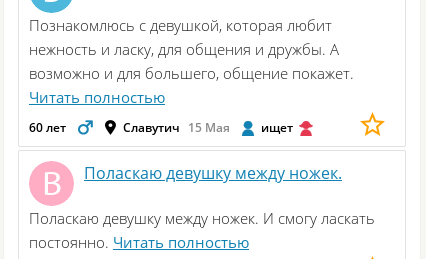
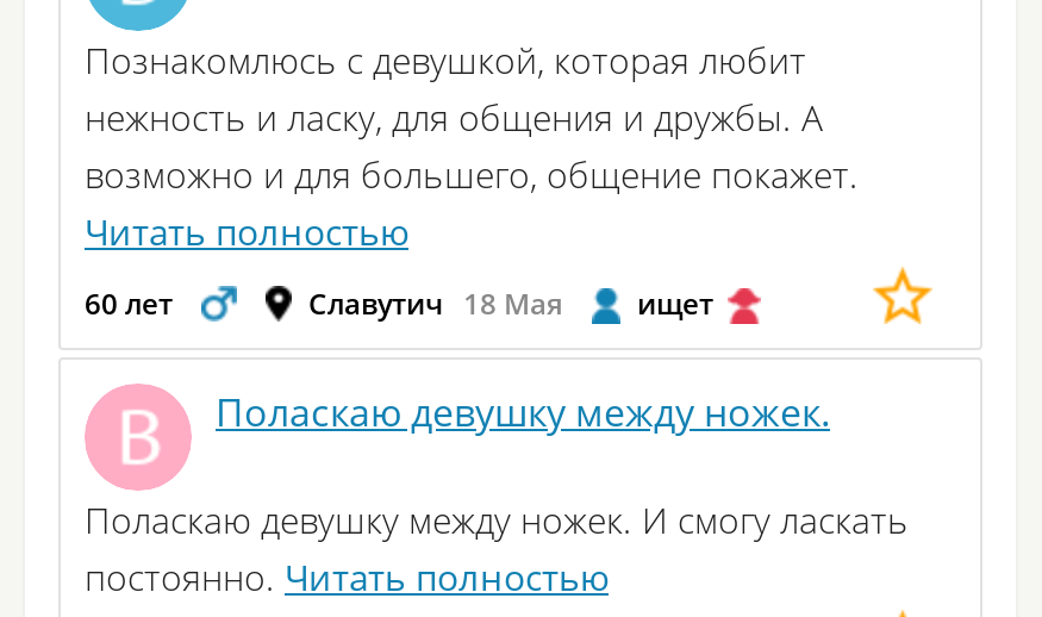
- Славутич 15 Мая ищет
+ Славутич 18 Мая ищет
